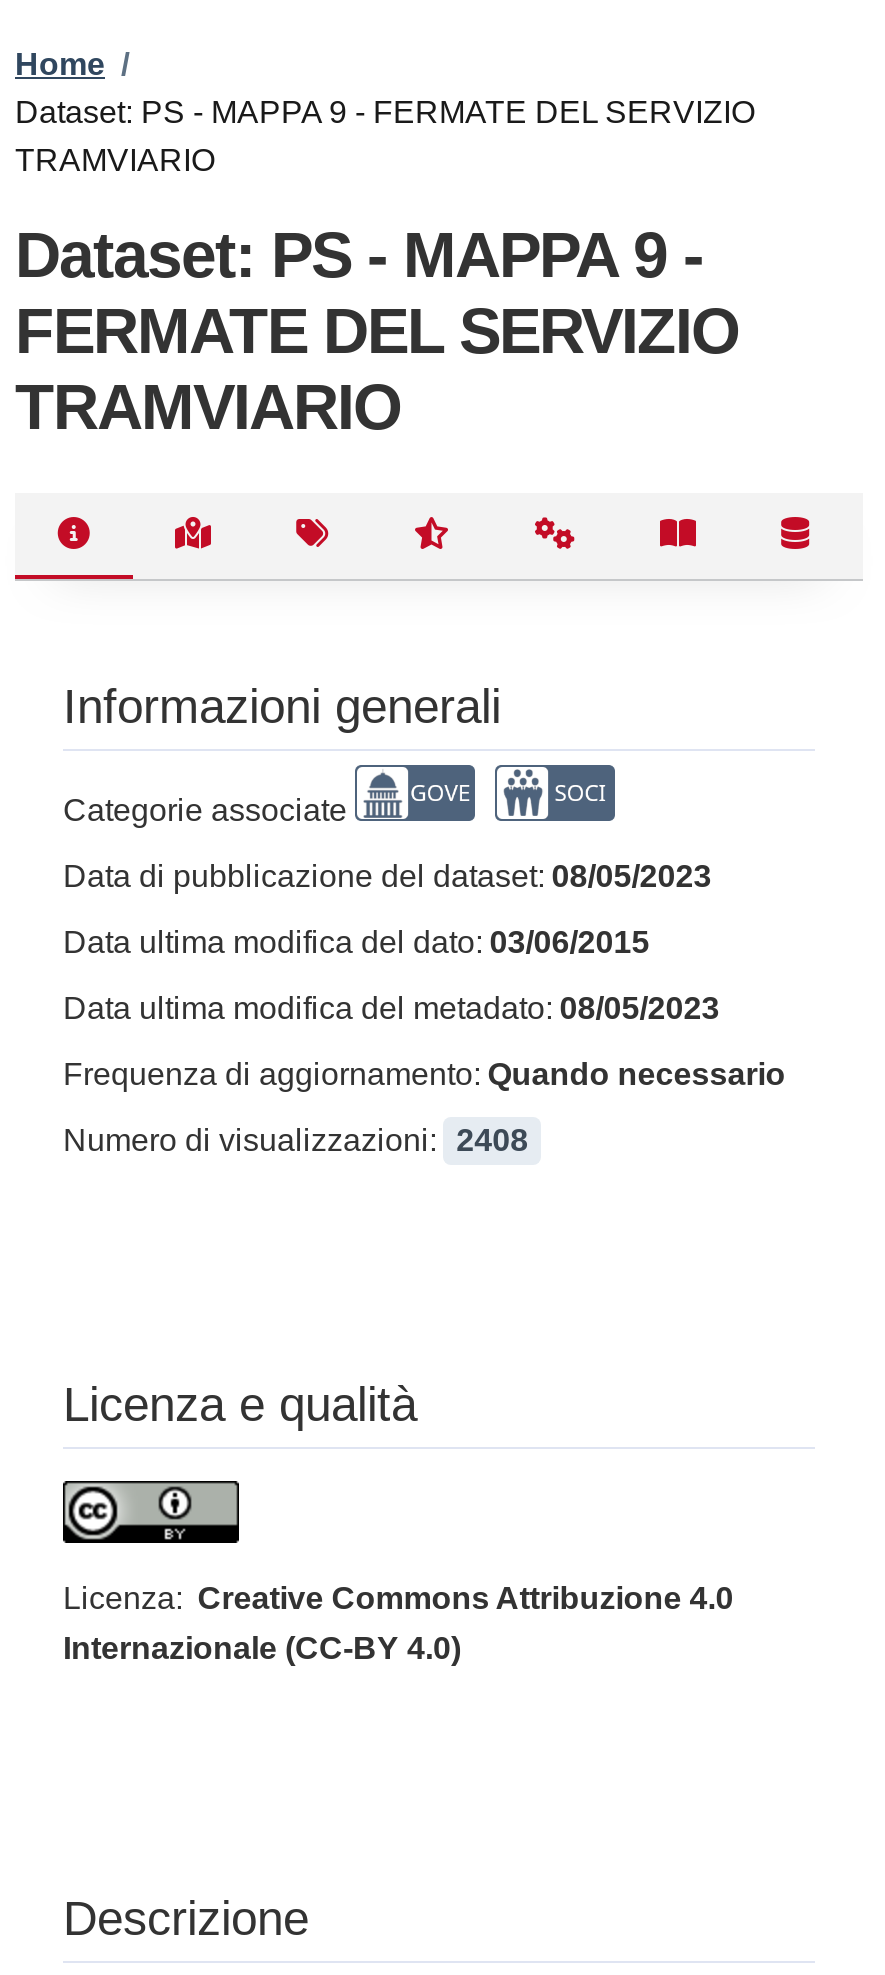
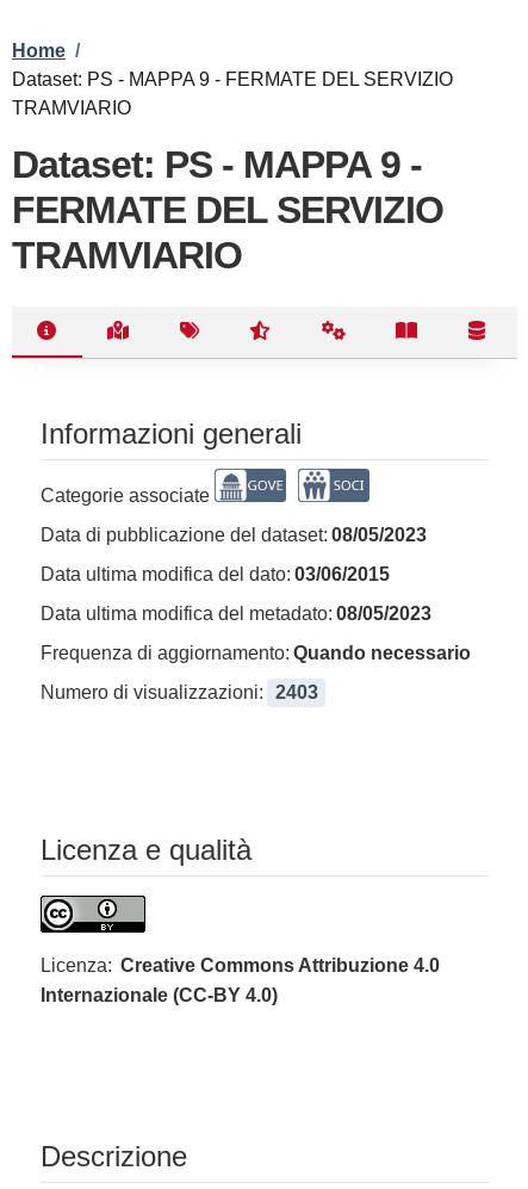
- Numero di visualizzazioni: 2408
+ Numero di visualizzazioni: 2403
